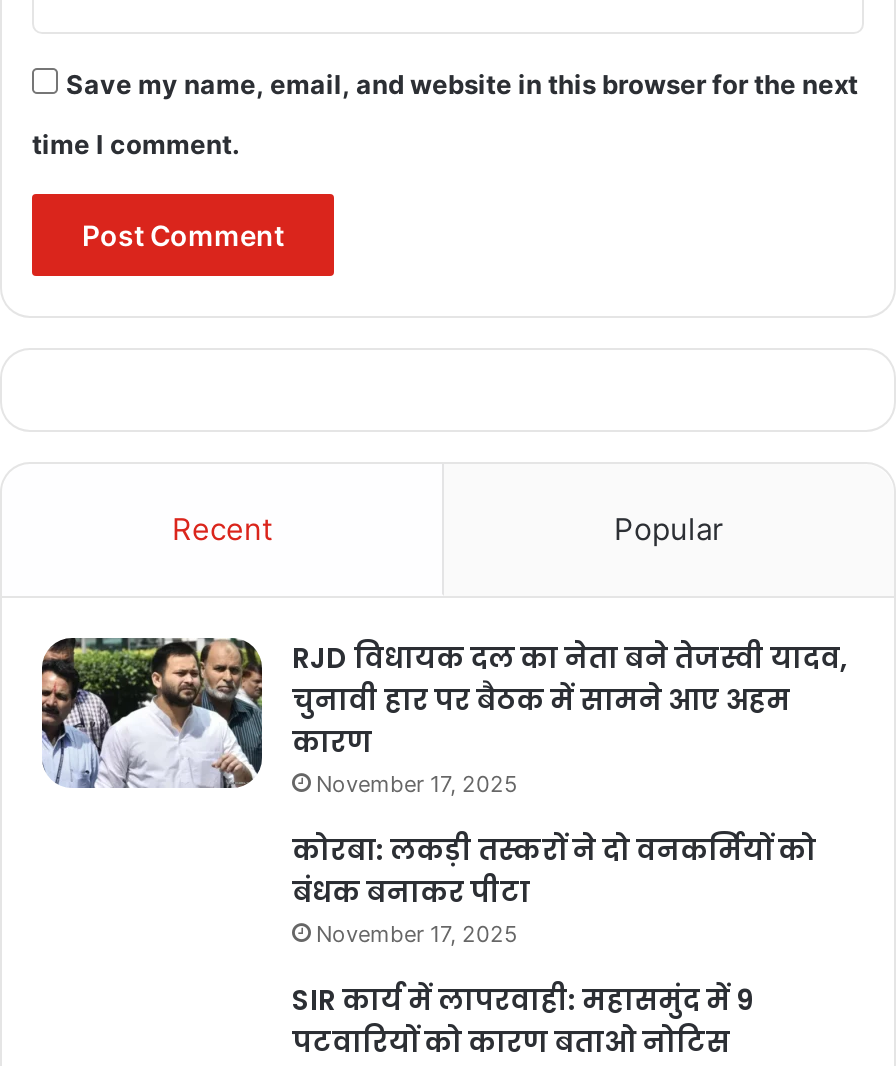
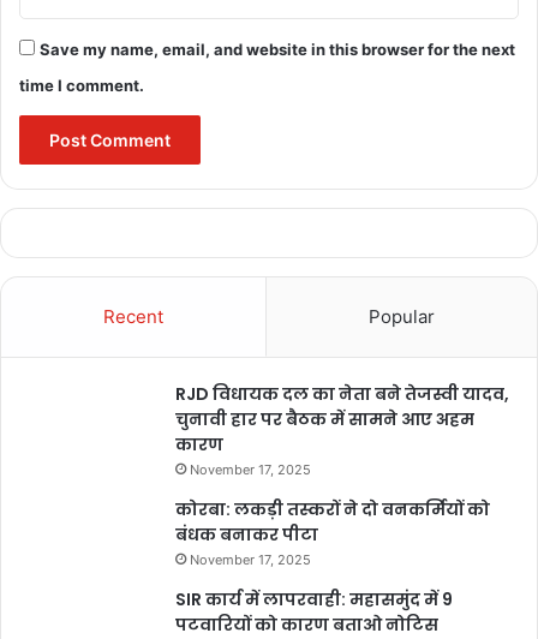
- [image]
